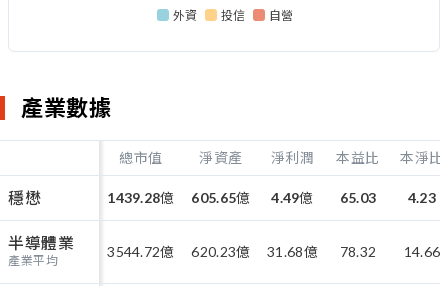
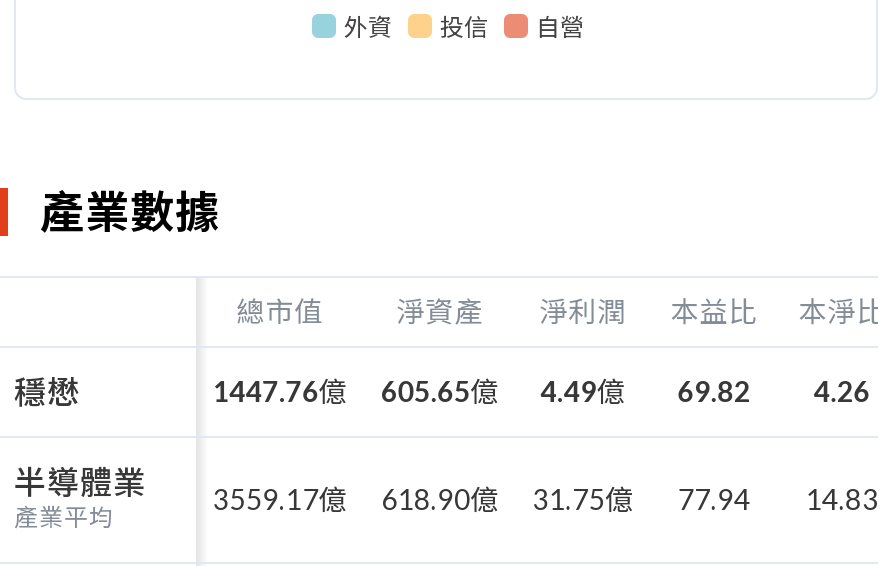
- 1439.28億
+ 1447.76億

- 65.03
+ 69.82

- 4.23
+ 4.26

- 3544.72億
+ 3559.17億

- 620.23億
+ 618.90億

- 31.68億
+ 31.75億

- 78.32
+ 77.94

- 14.66
+ 14.83
